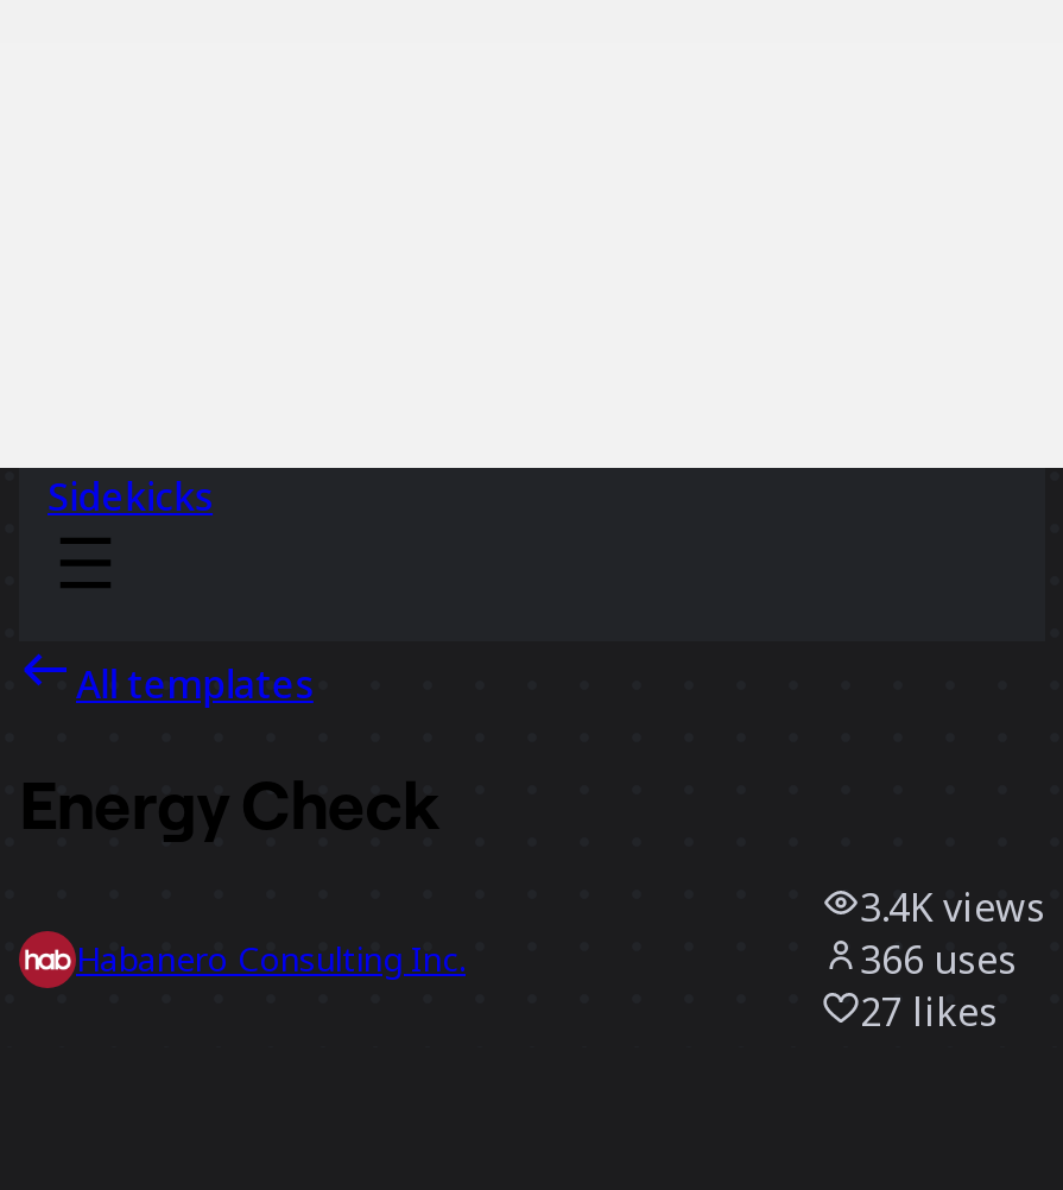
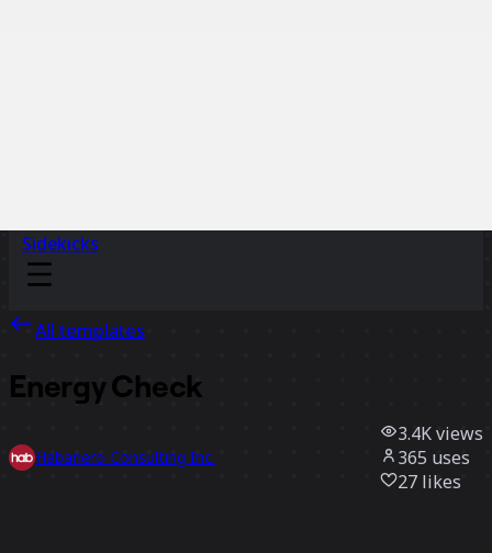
- 366 uses
+ 365 uses
